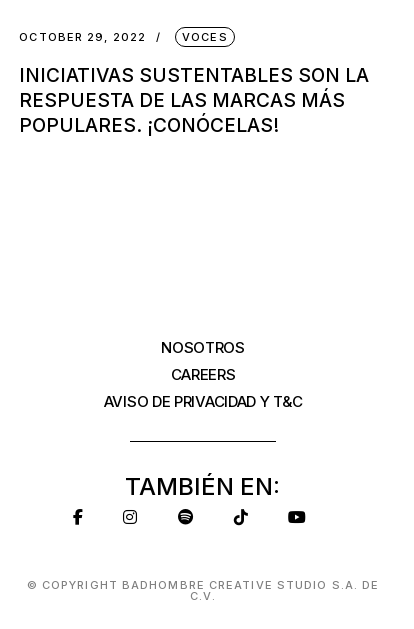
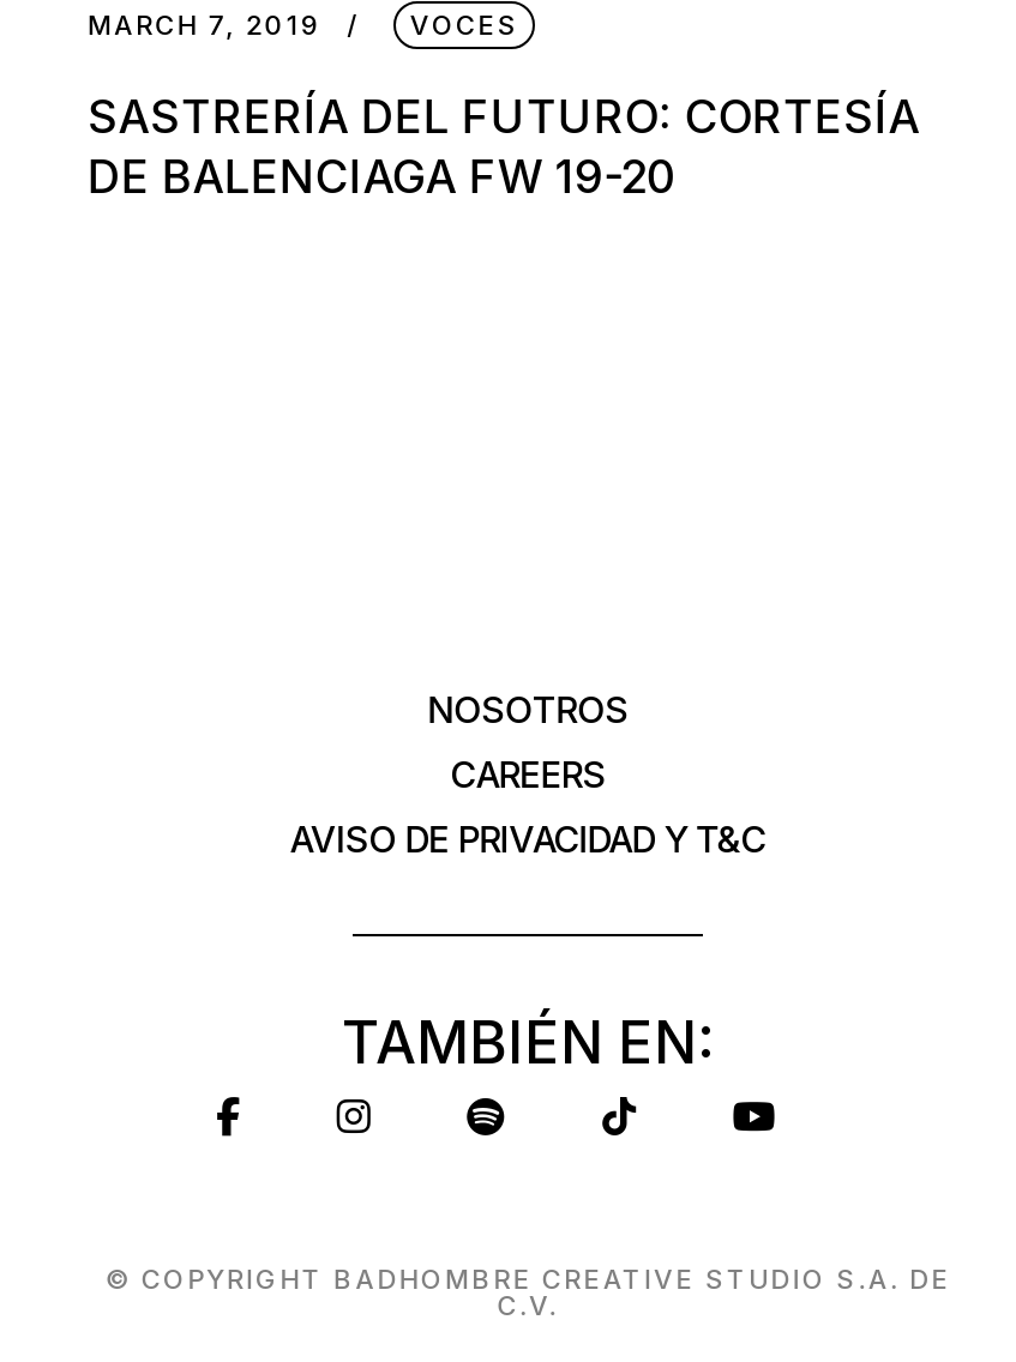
- OCTOBER 29, 2022
+ MARCH 7, 2019

- INICIATIVAS SUSTENTABLES SON LA
- RESPUESTA DE LAS MARCAS MÁS
- POPULARES. ¡CONÓCELAS!
+ SASTRERÍA DEL FUTURO: CORTESÍA
+ DE BALENCIAGA FW 19-20
